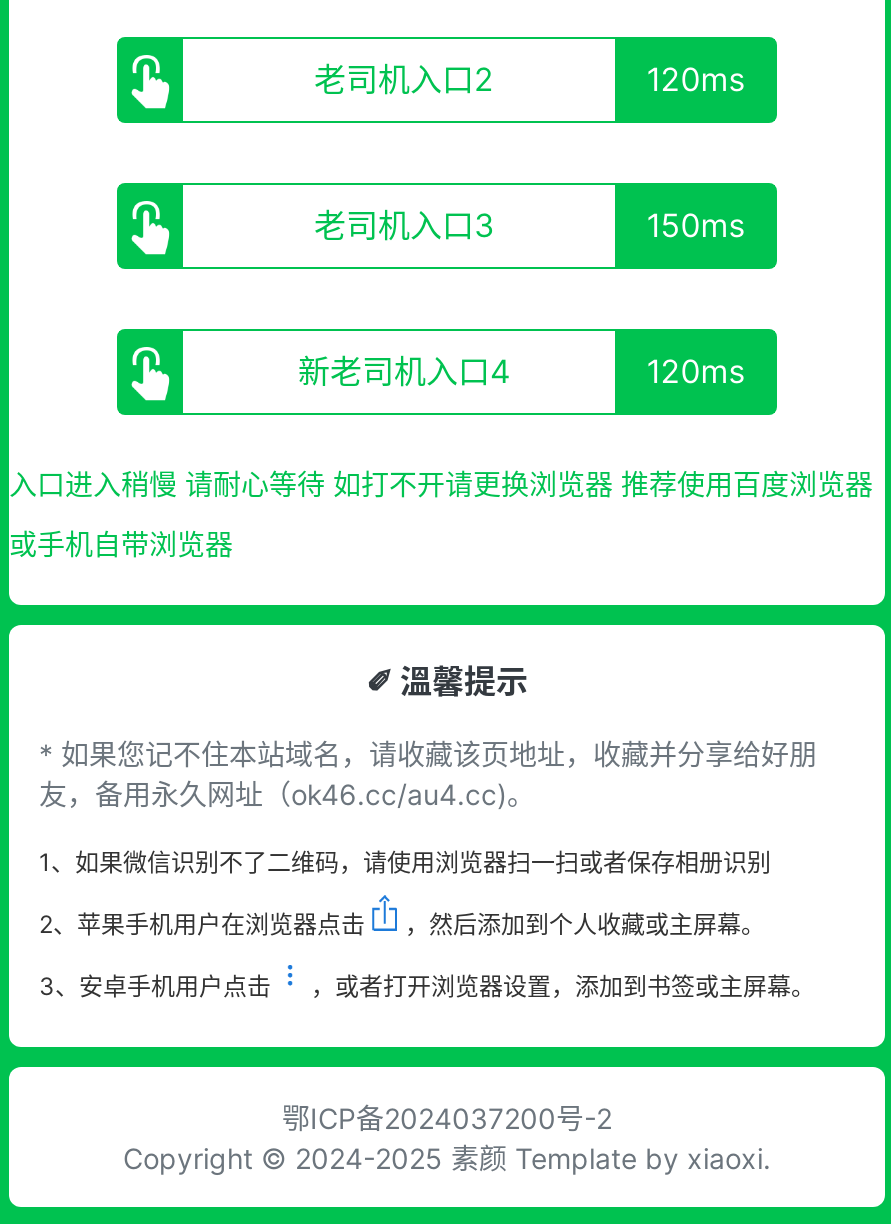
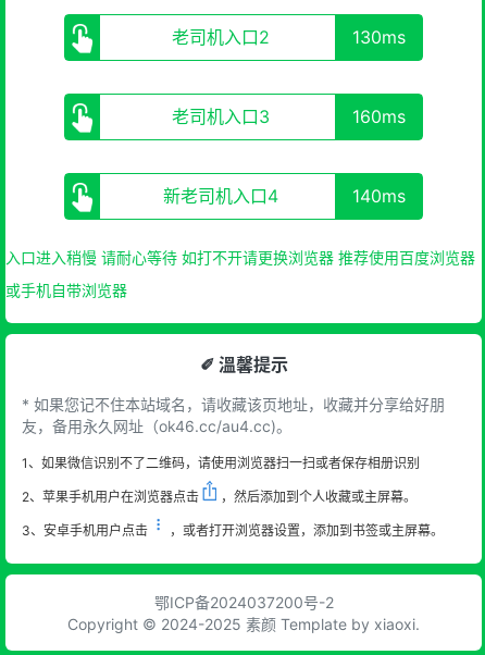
- 120ms
+ 130ms

- 150ms
+ 160ms

- 120ms
+ 140ms
